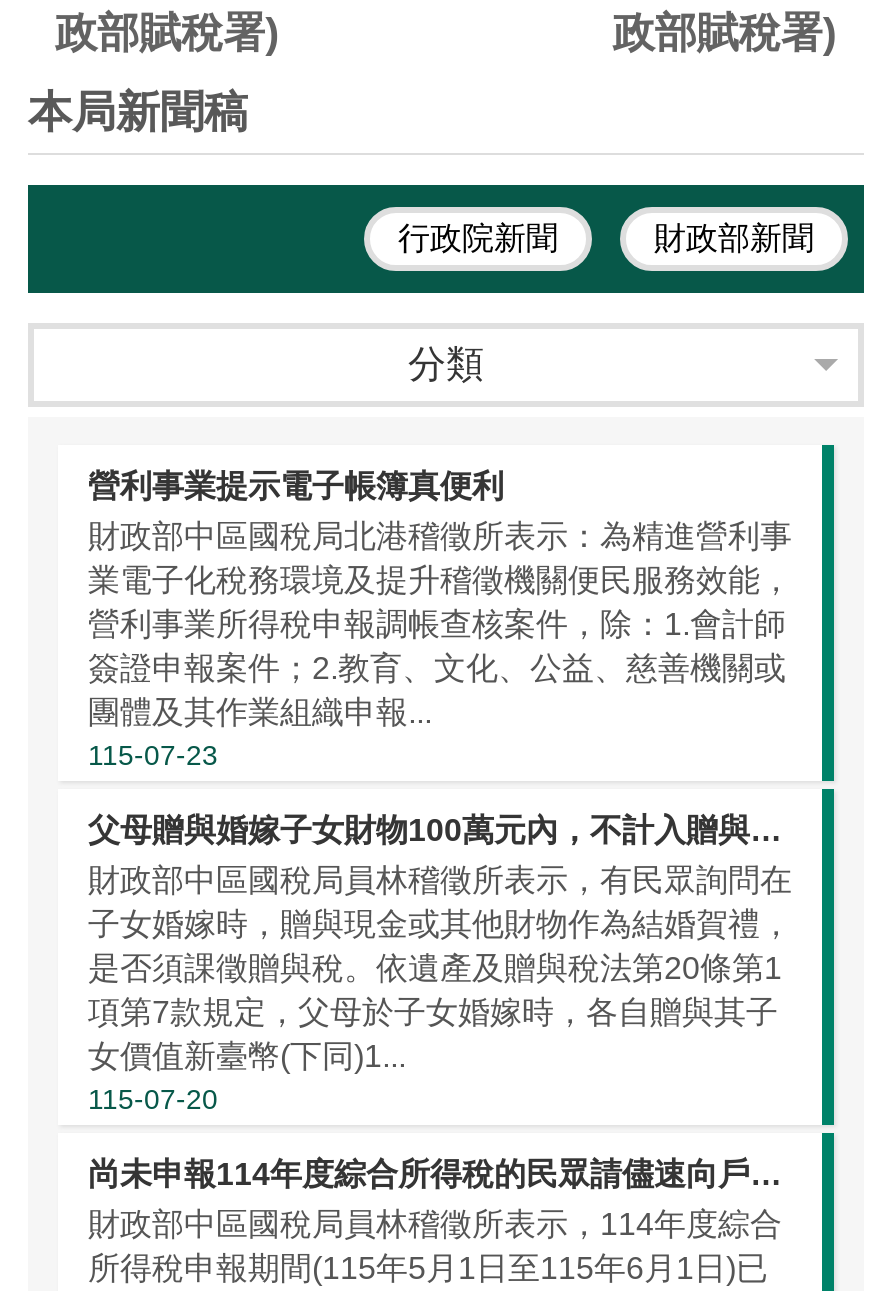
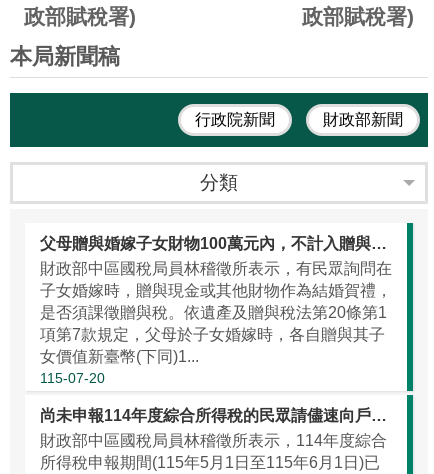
- 營利事業提示電子帳簿真便利
- 財政部中區國稅局北港稽徵所表示：為精進營利事
- 業電子化稅務環境及提升稽徵機關便民服務效能，
- 營利事業所得稅申報調帳查核案件，除：1.會計師
- 簽證申報案件；2.教育、文化、公益、慈善機關或
- 團體及其作業組織申報...
- 115-07-23
